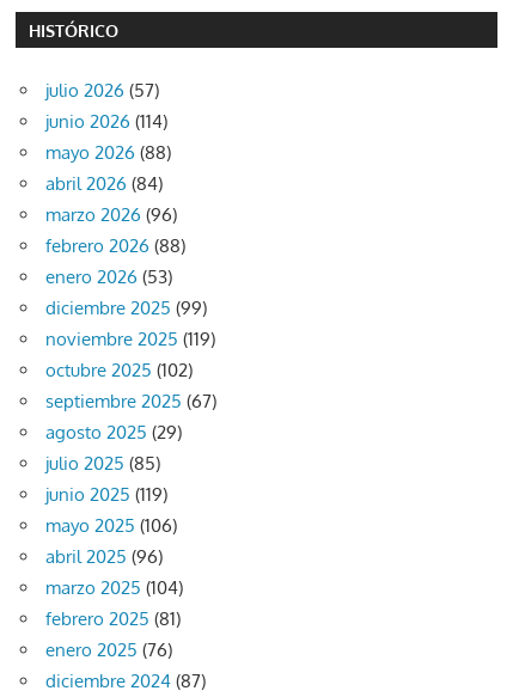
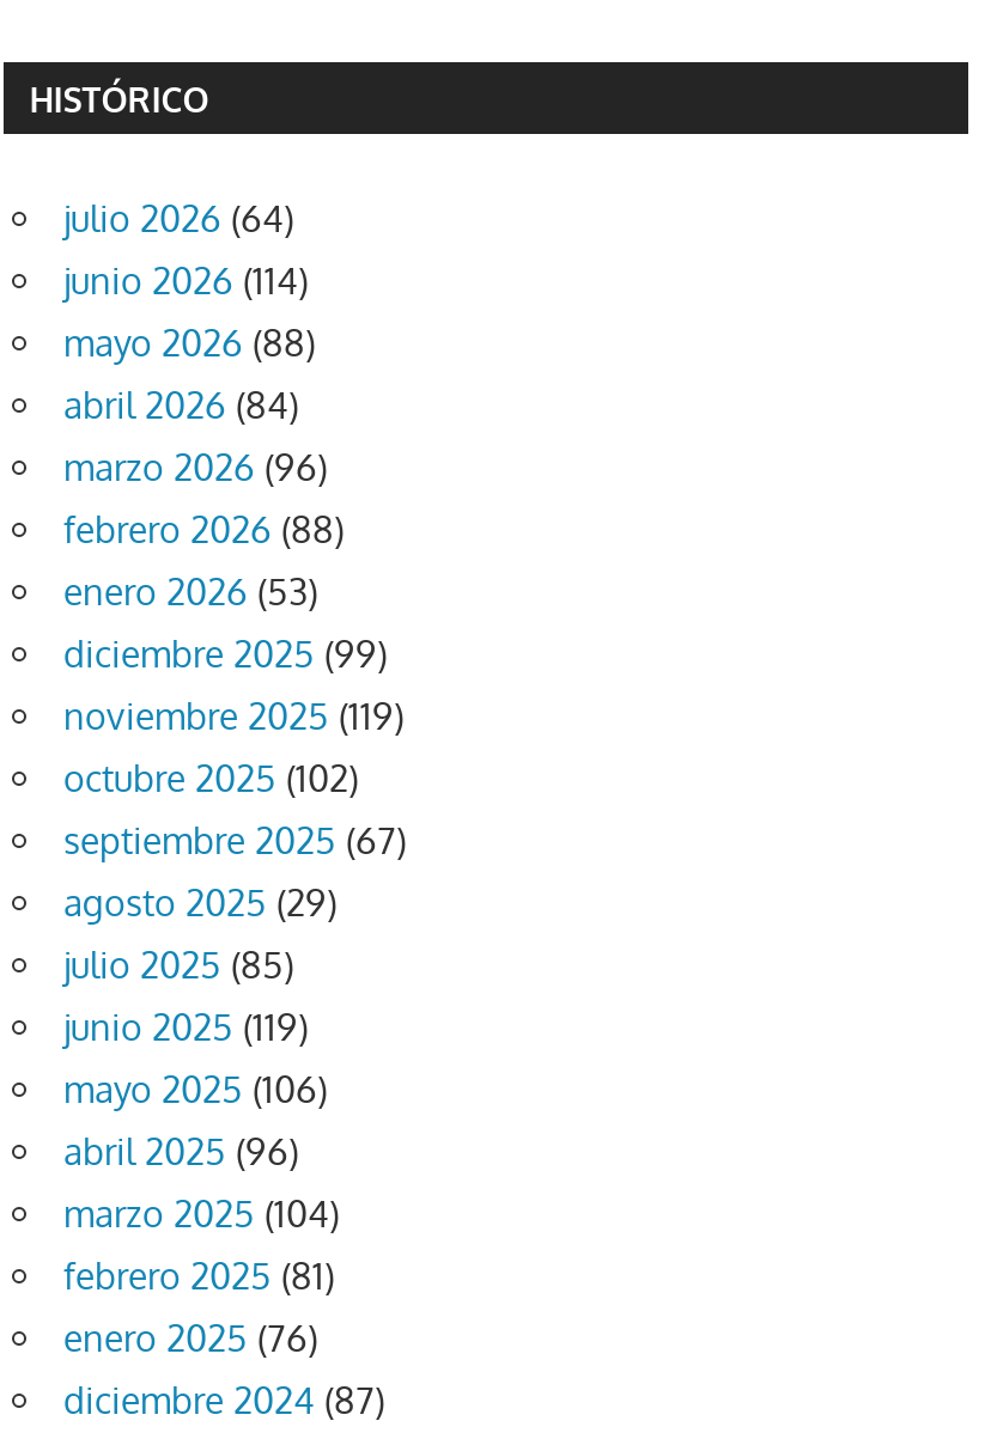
- julio 2026 (57)
+ julio 2026 (64)
